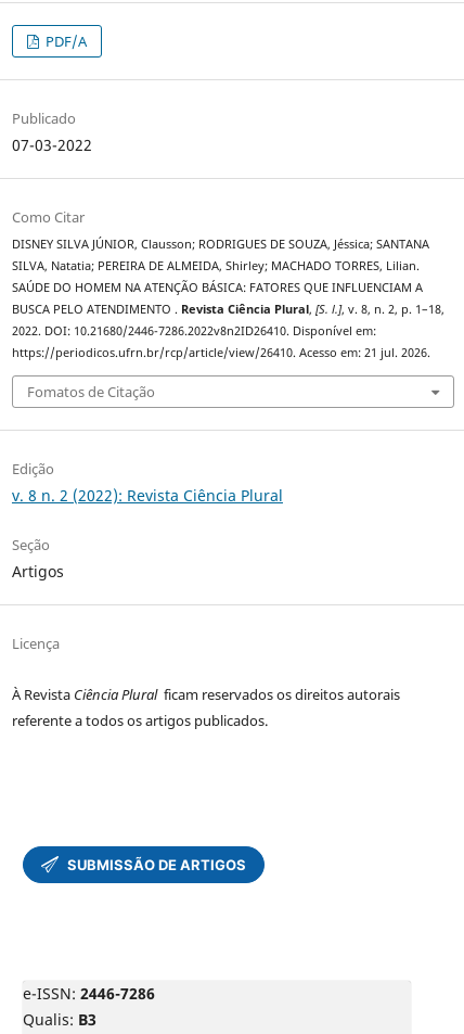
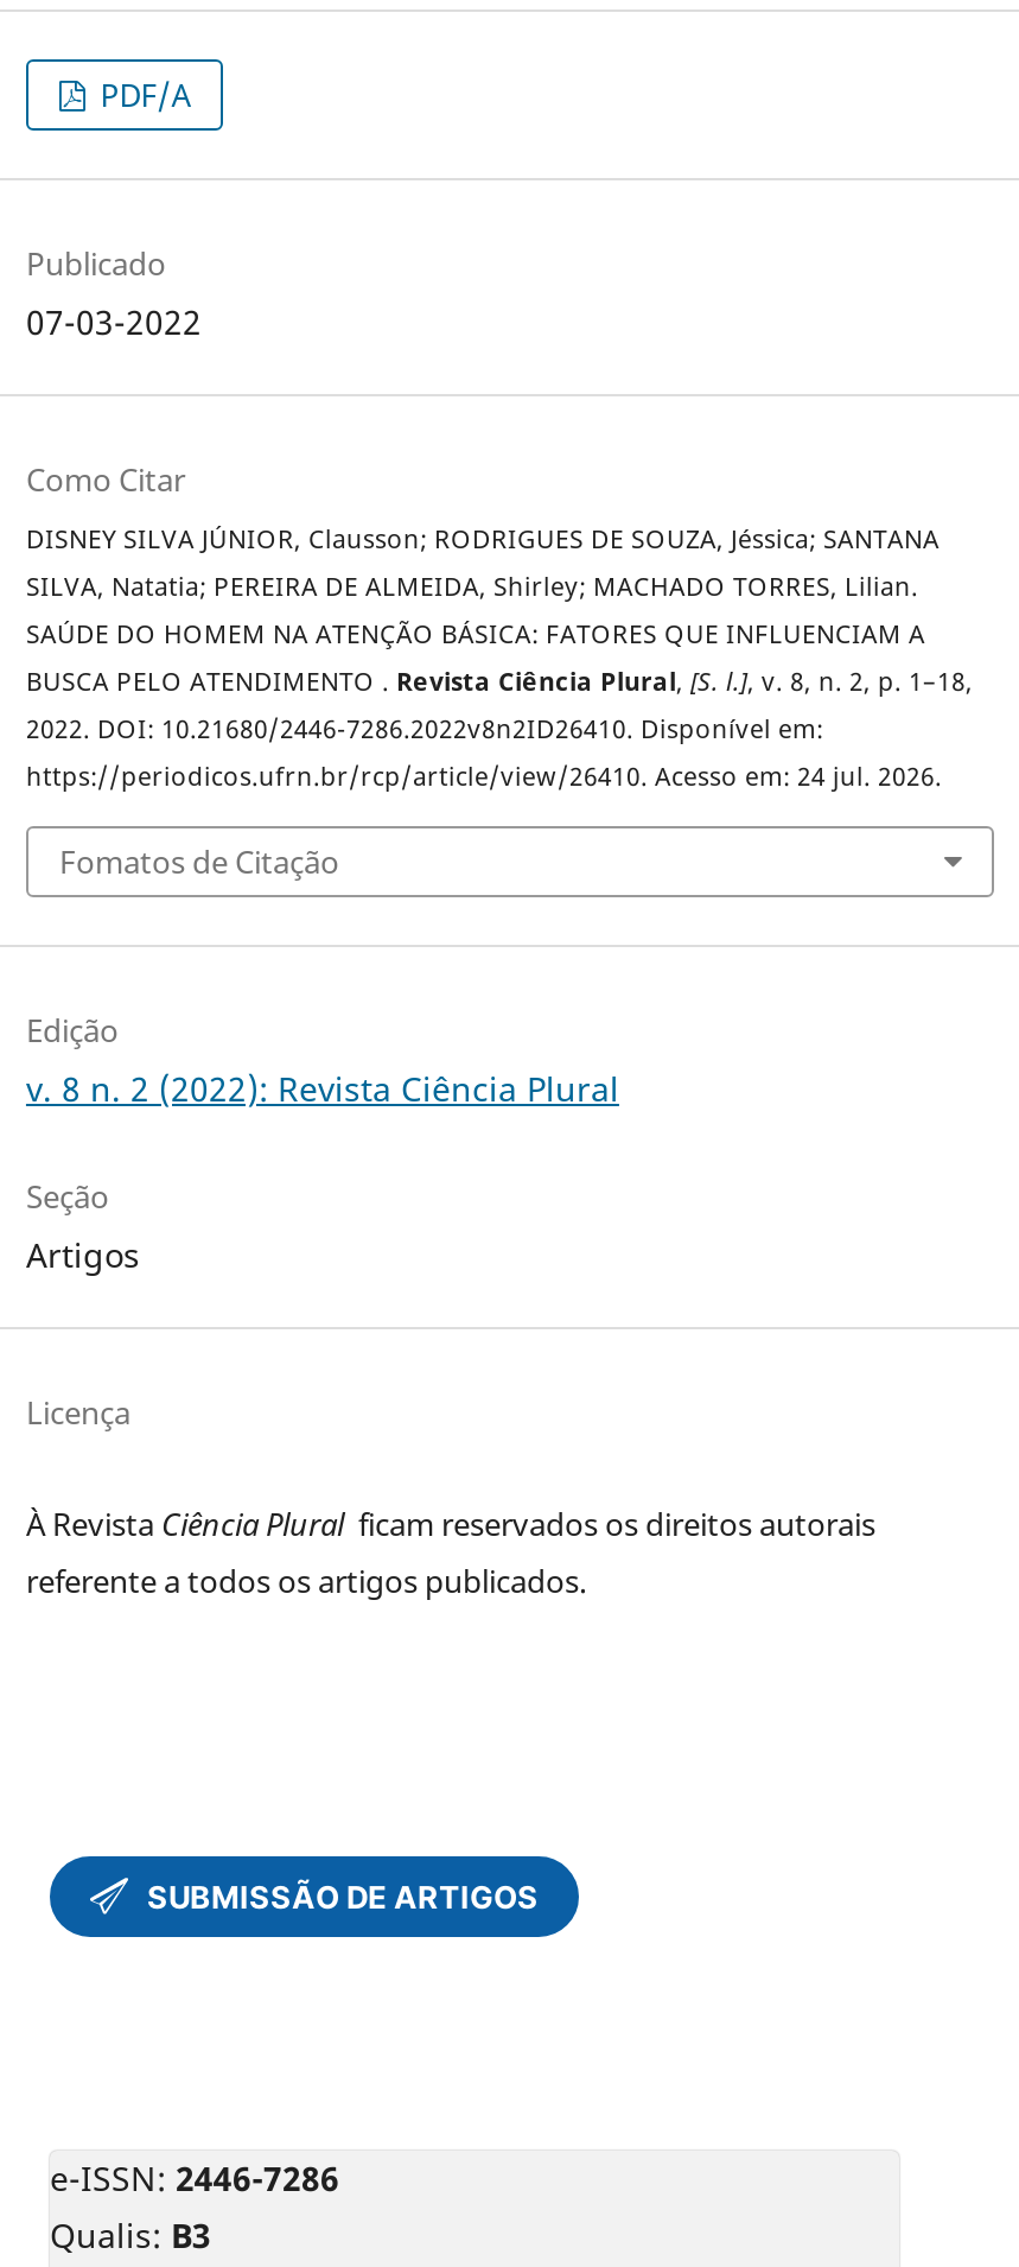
- https://periodicos.ufrn.br/rcp/article/view/26410. Acesso em: 21 jul. 2026.
+ https://periodicos.ufrn.br/rcp/article/view/26410. Acesso em: 24 jul. 2026.
